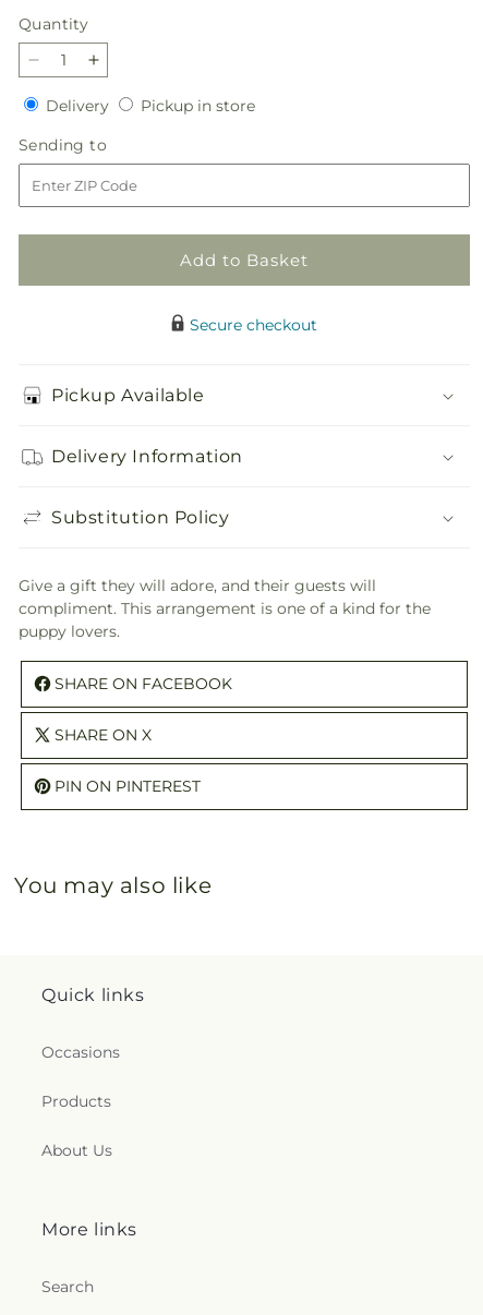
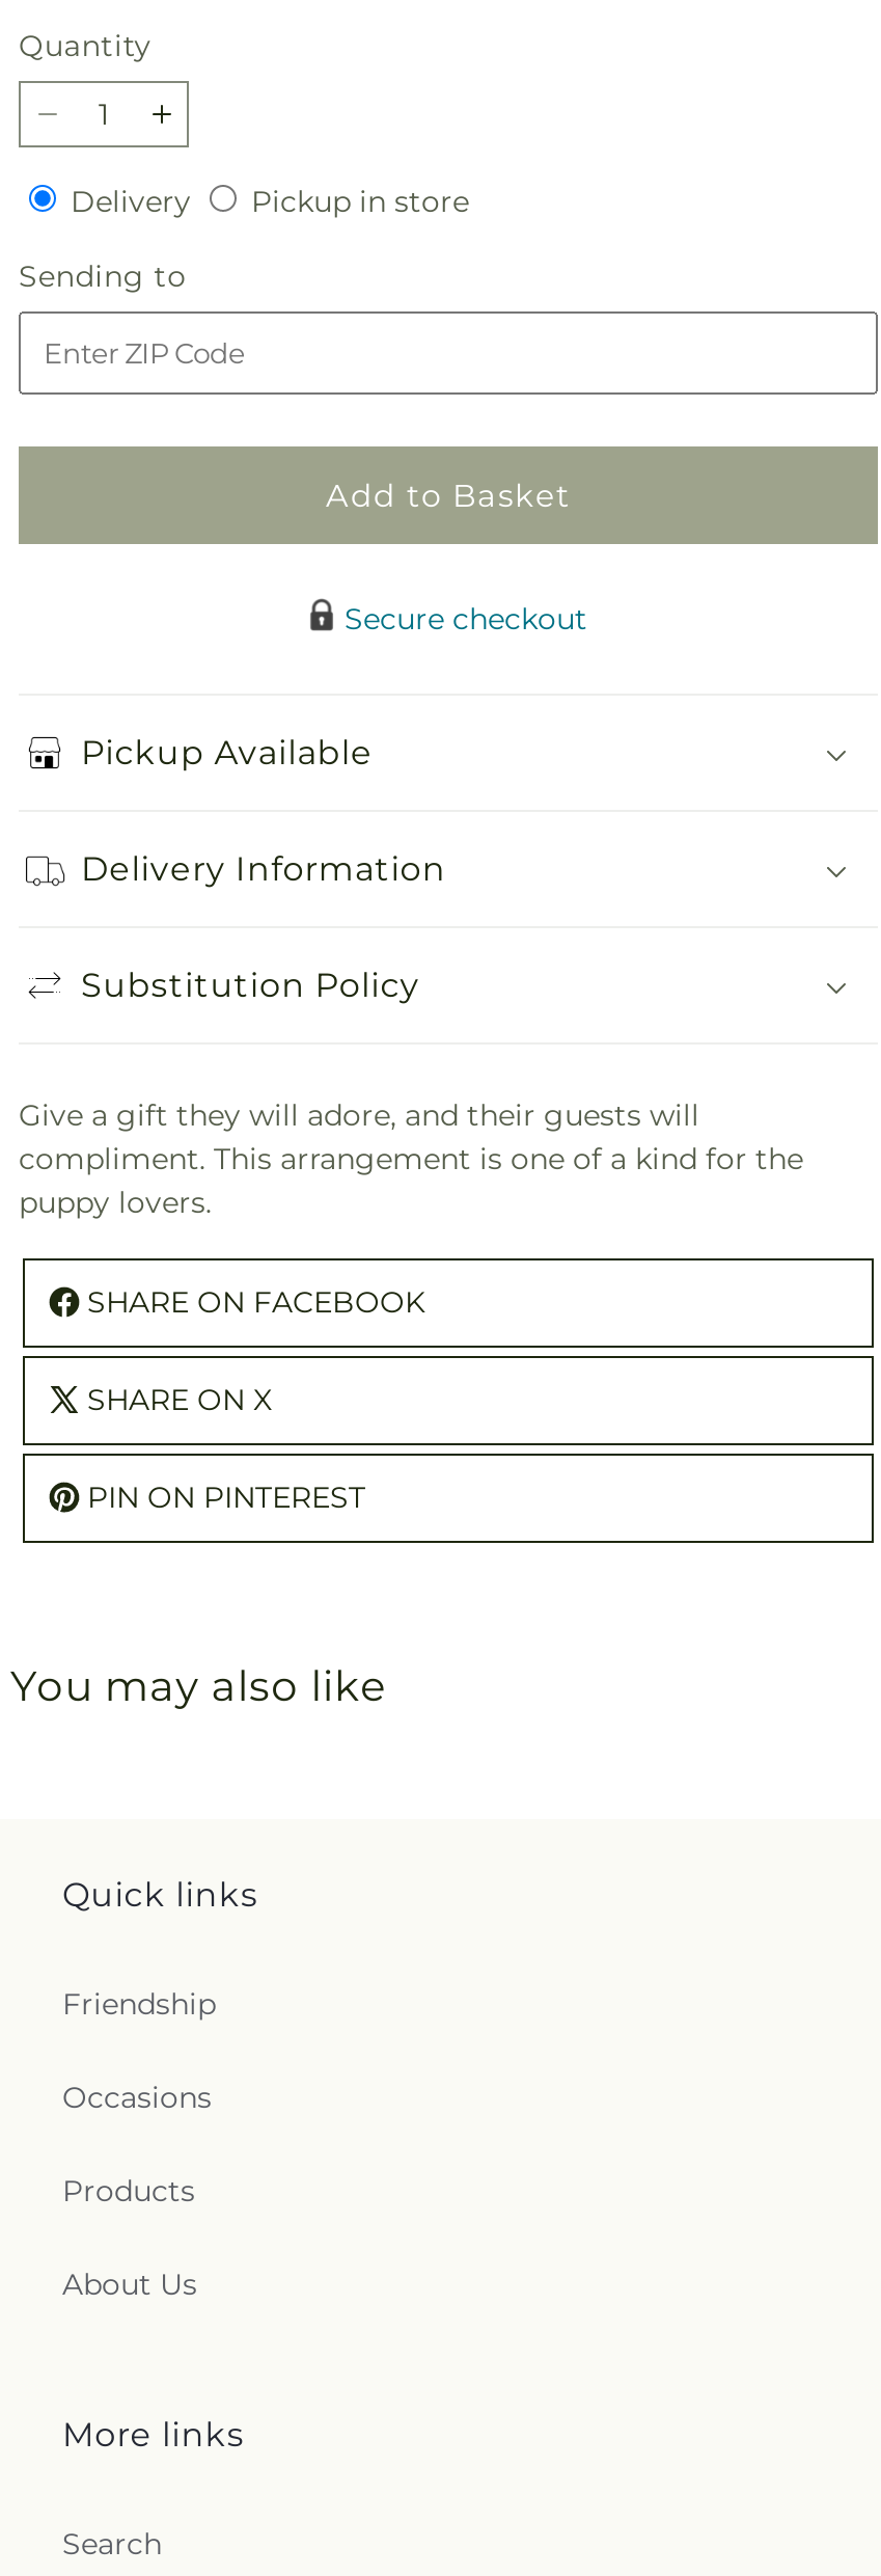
+ Friendship
